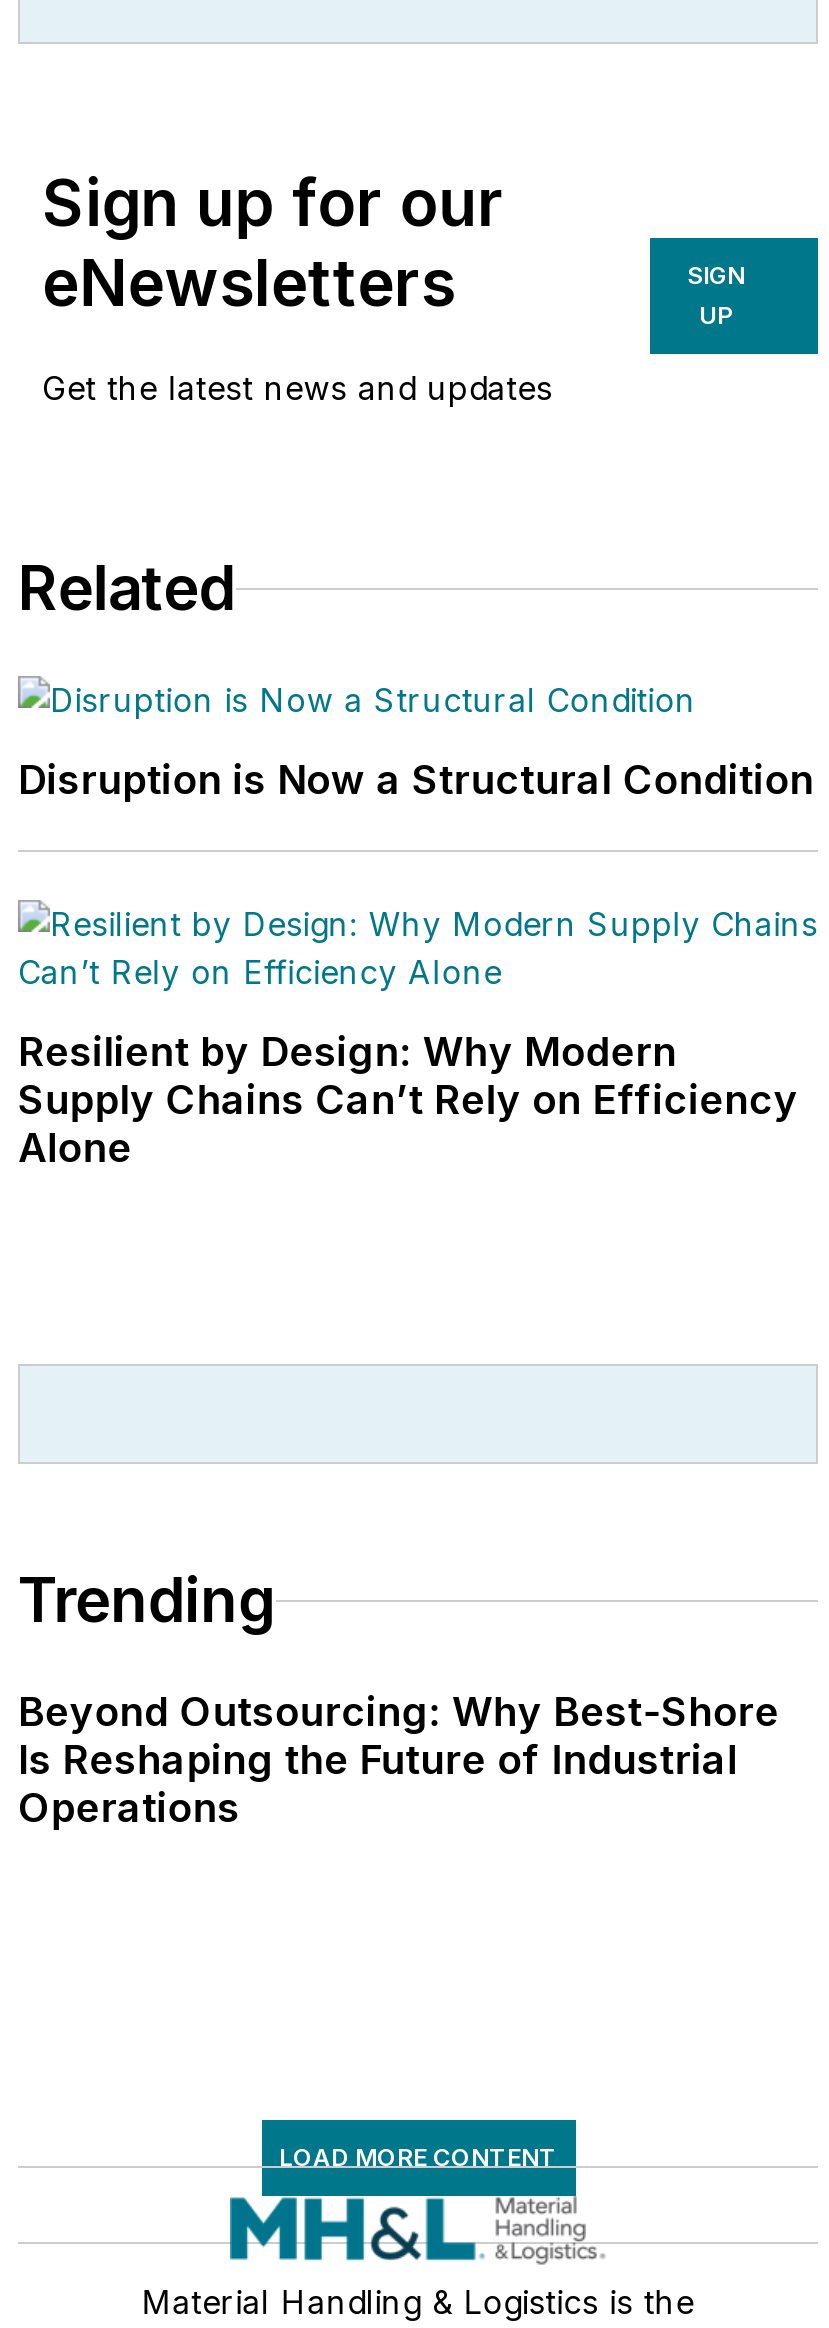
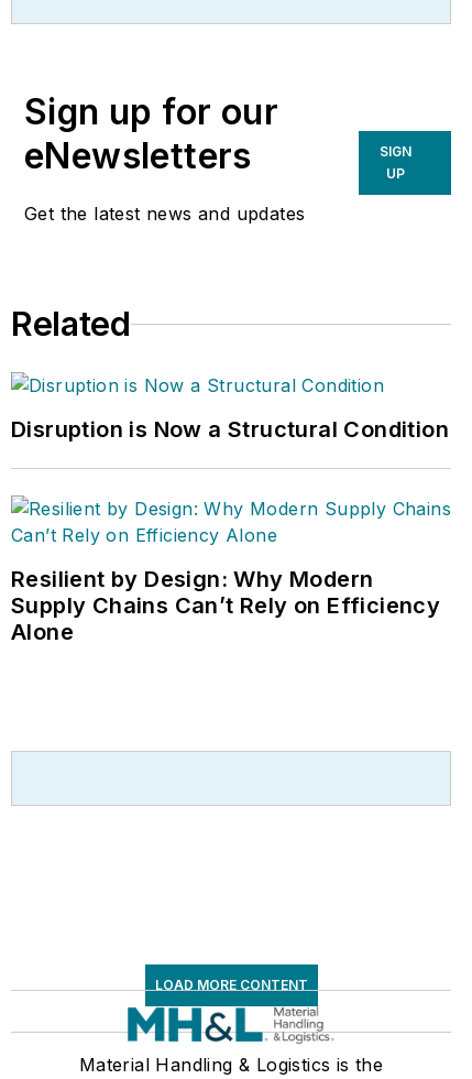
- Trending
- Beyond Outsourcing: Why Best-Shore
- Is Reshaping the Future of Industrial
- Operations
